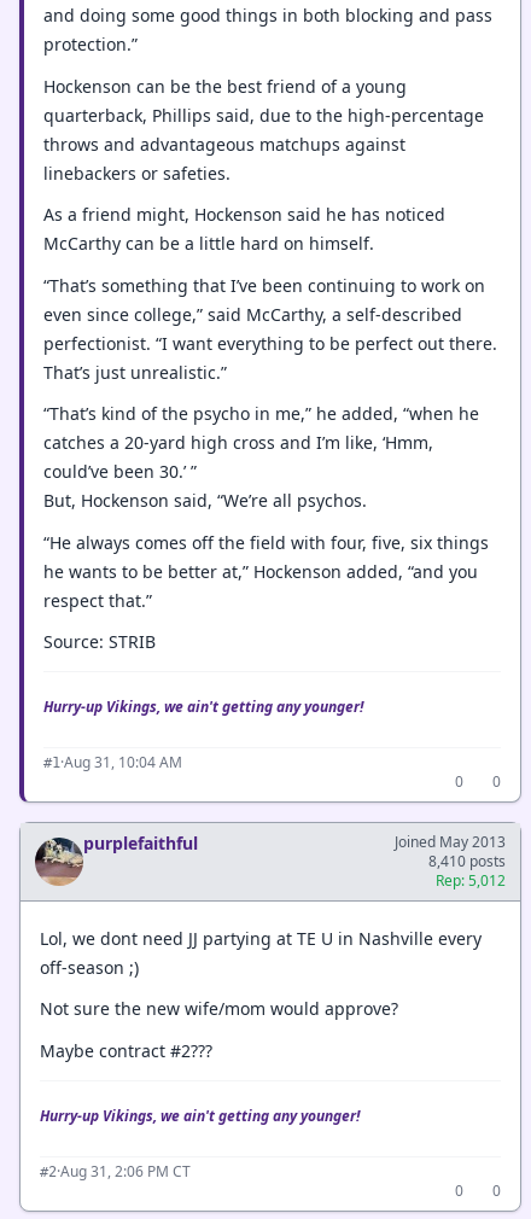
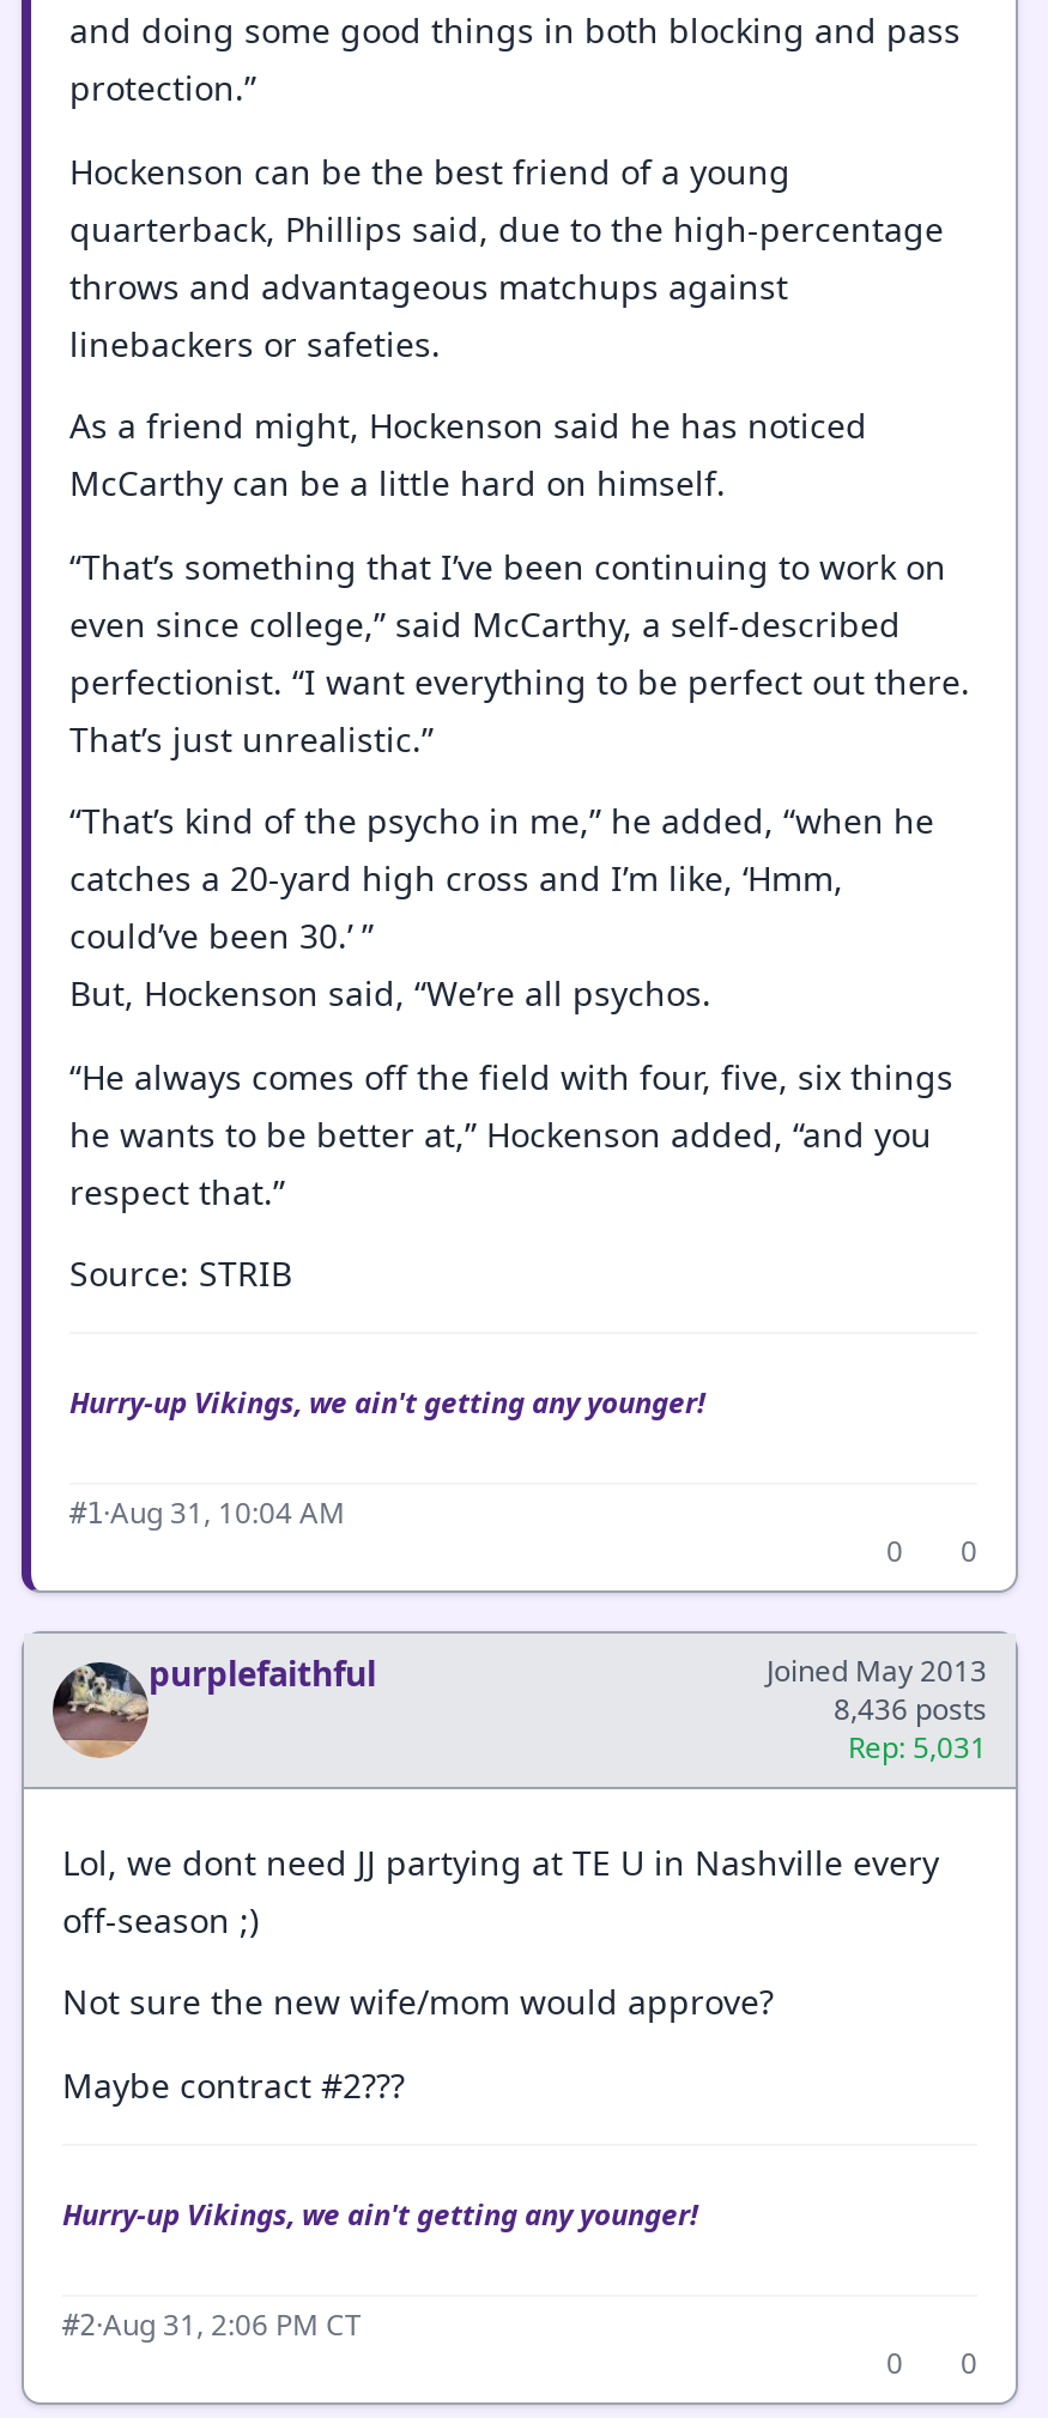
- 8,410 posts
+ 8,436 posts

- Rep: 5,012
+ Rep: 5,031
